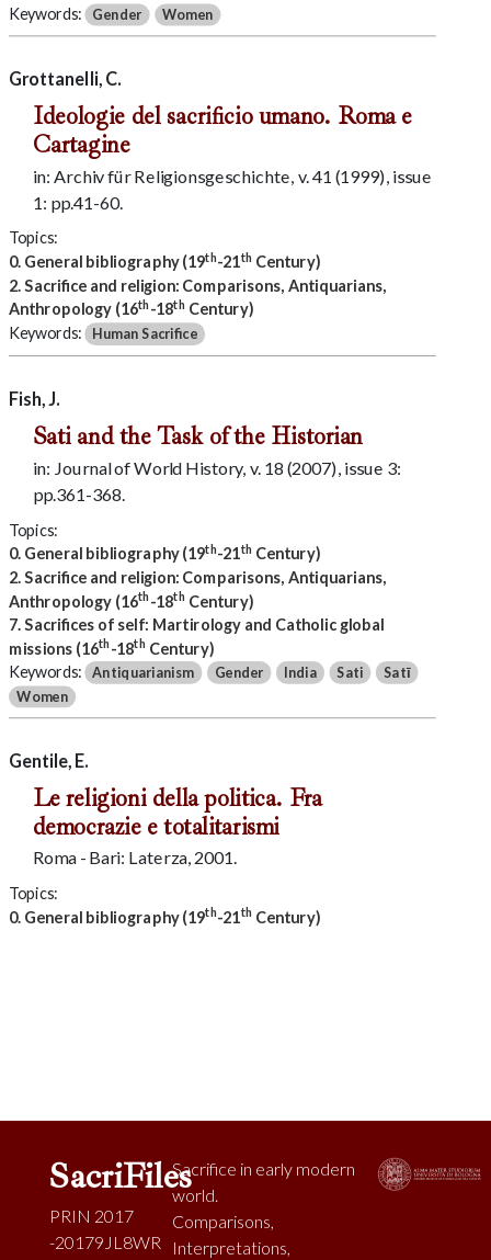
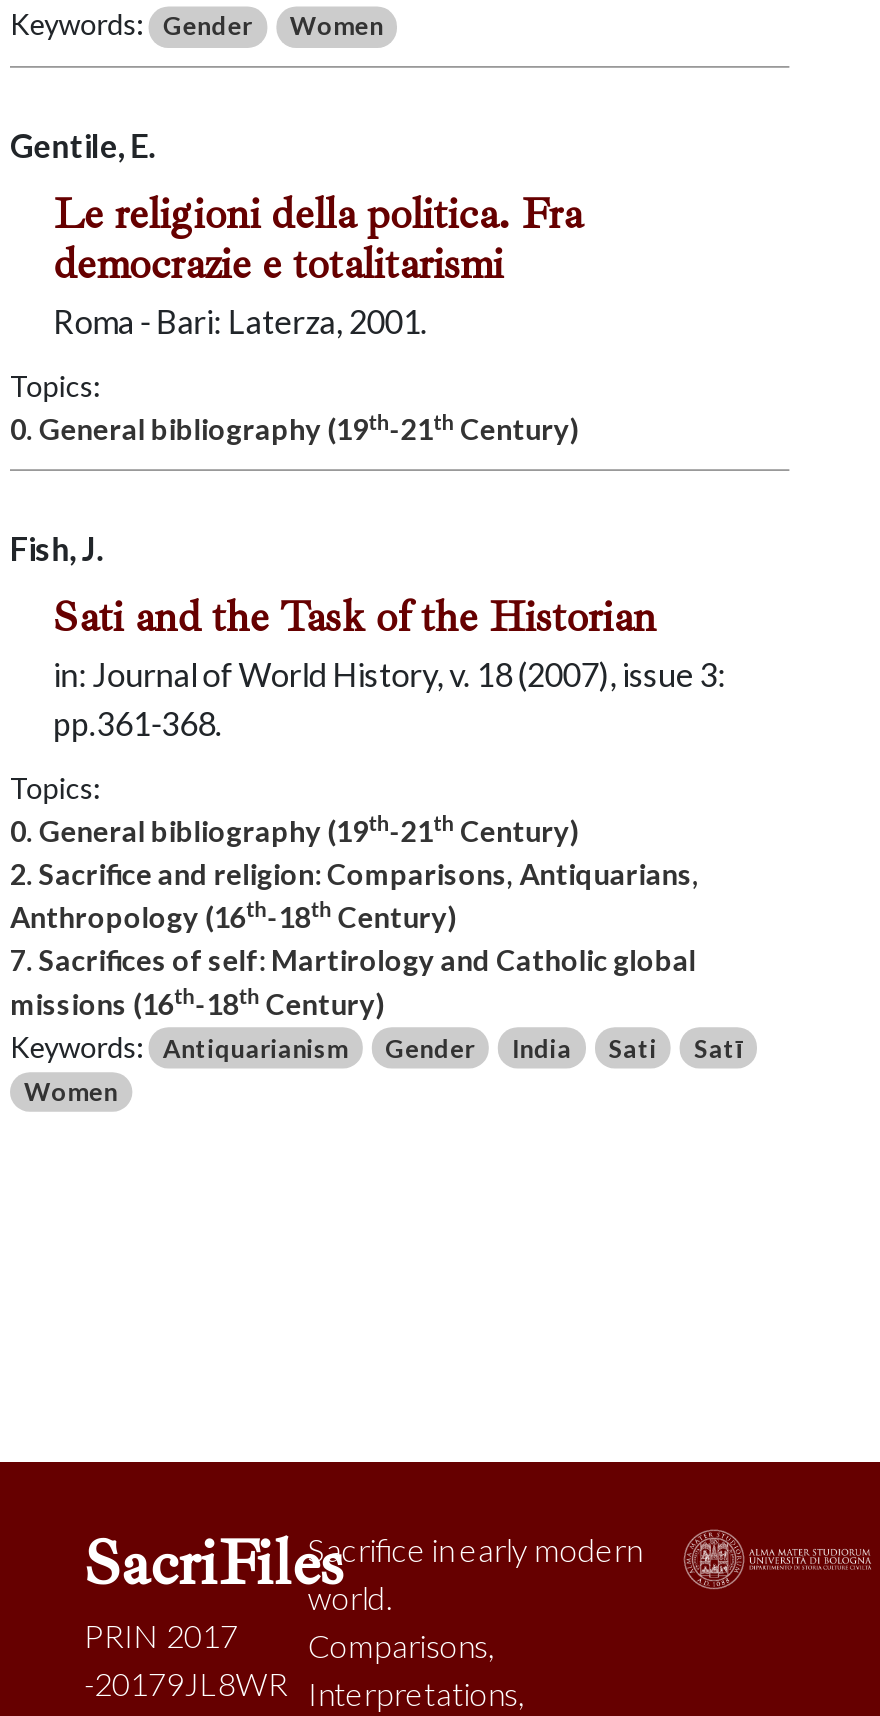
- Grottanelli, C.
- Ideologie del sacrificio umano. Roma e
- Cartagine
- in: Archiv für Religionsgeschichte, v. 41 (1999), issue
- 1: pp.41-60.

- 2. Sacrifice and religion: Comparisons, Antiquarians,
- Anthropology (16th-18th Century)
- Keywords: Human Sacrifice

moved up: Gentile, E. | Le religioni della politica. Fra | democrazie e totalitarismi | Roma - Bari: Laterza, 2001.

- Topics:
- 0. General bibliography (19th-21th Century)
